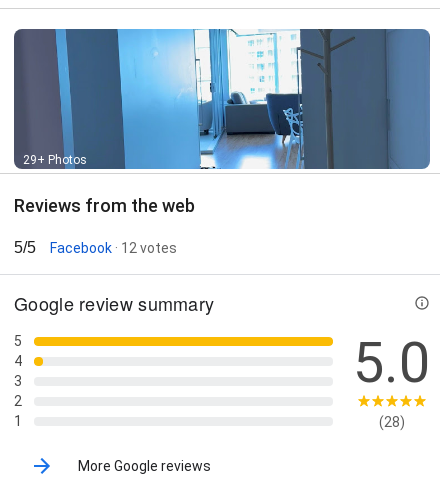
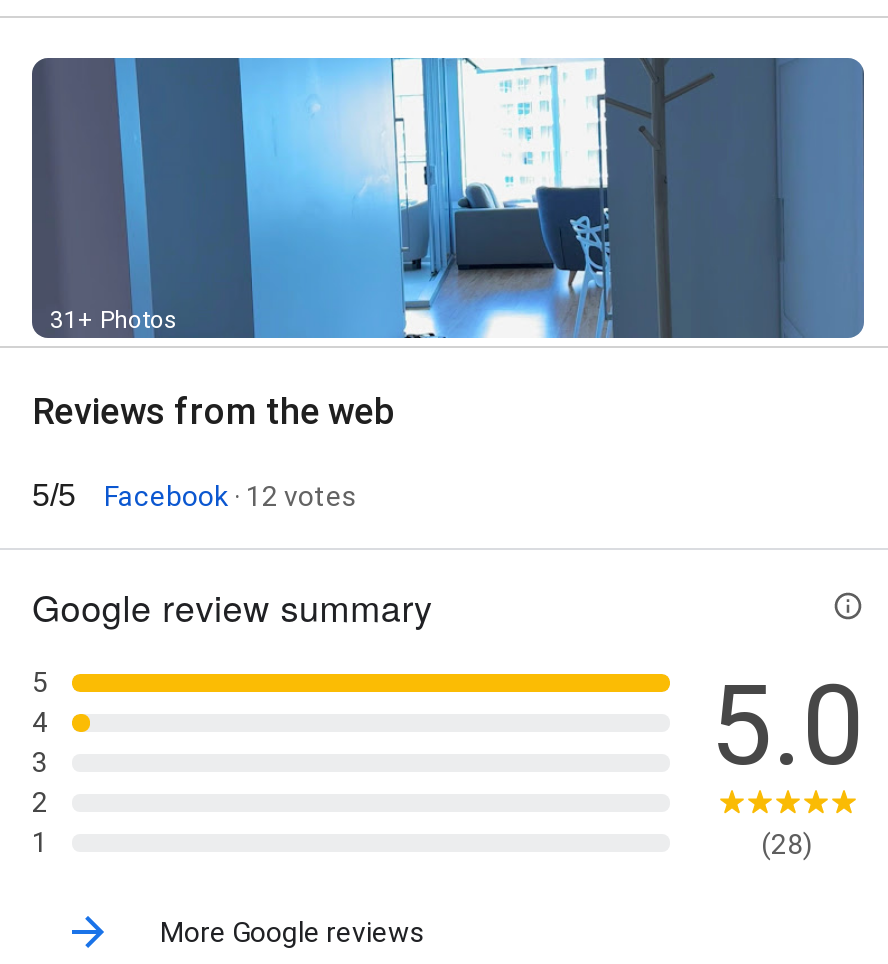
- 29+ Photos
+ 31+ Photos
